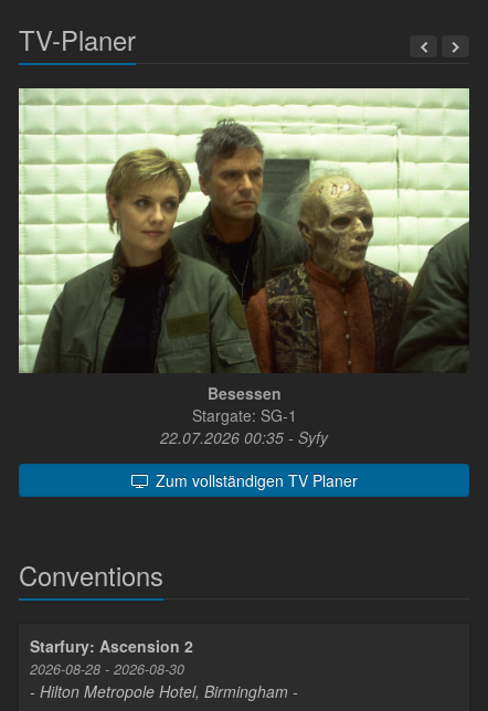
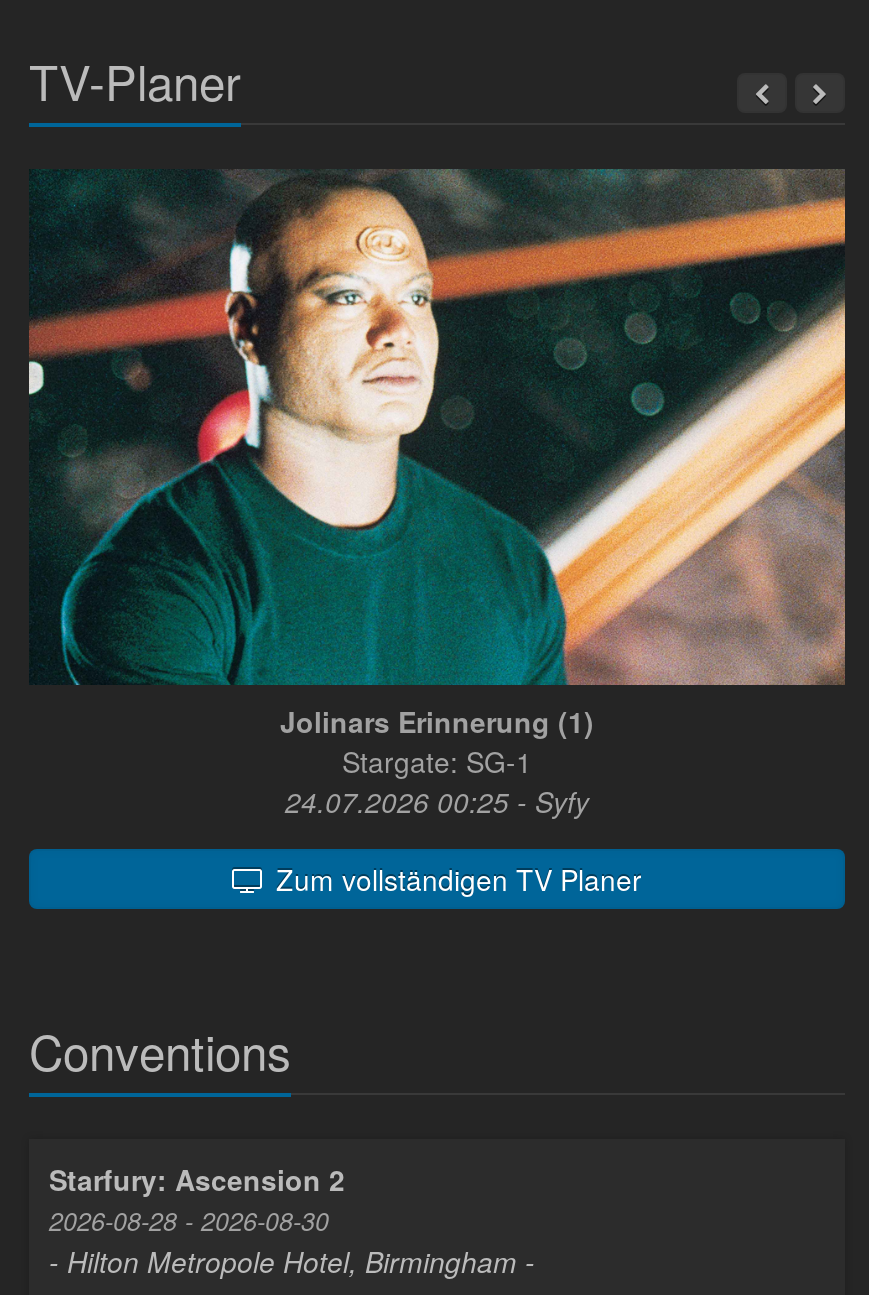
- [image]
- Besessen
+ [image]
+ Jolinars Erinnerung (1)

- 22.07.2026 00:35 - Syfy
+ 24.07.2026 00:25 - Syfy
